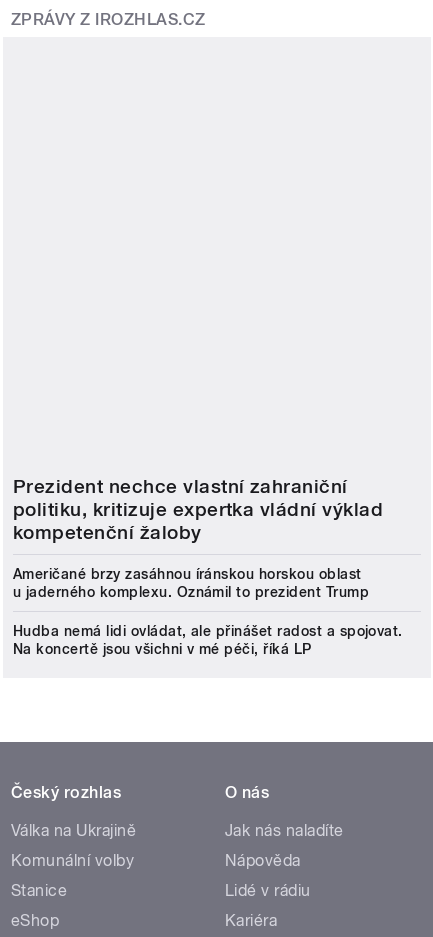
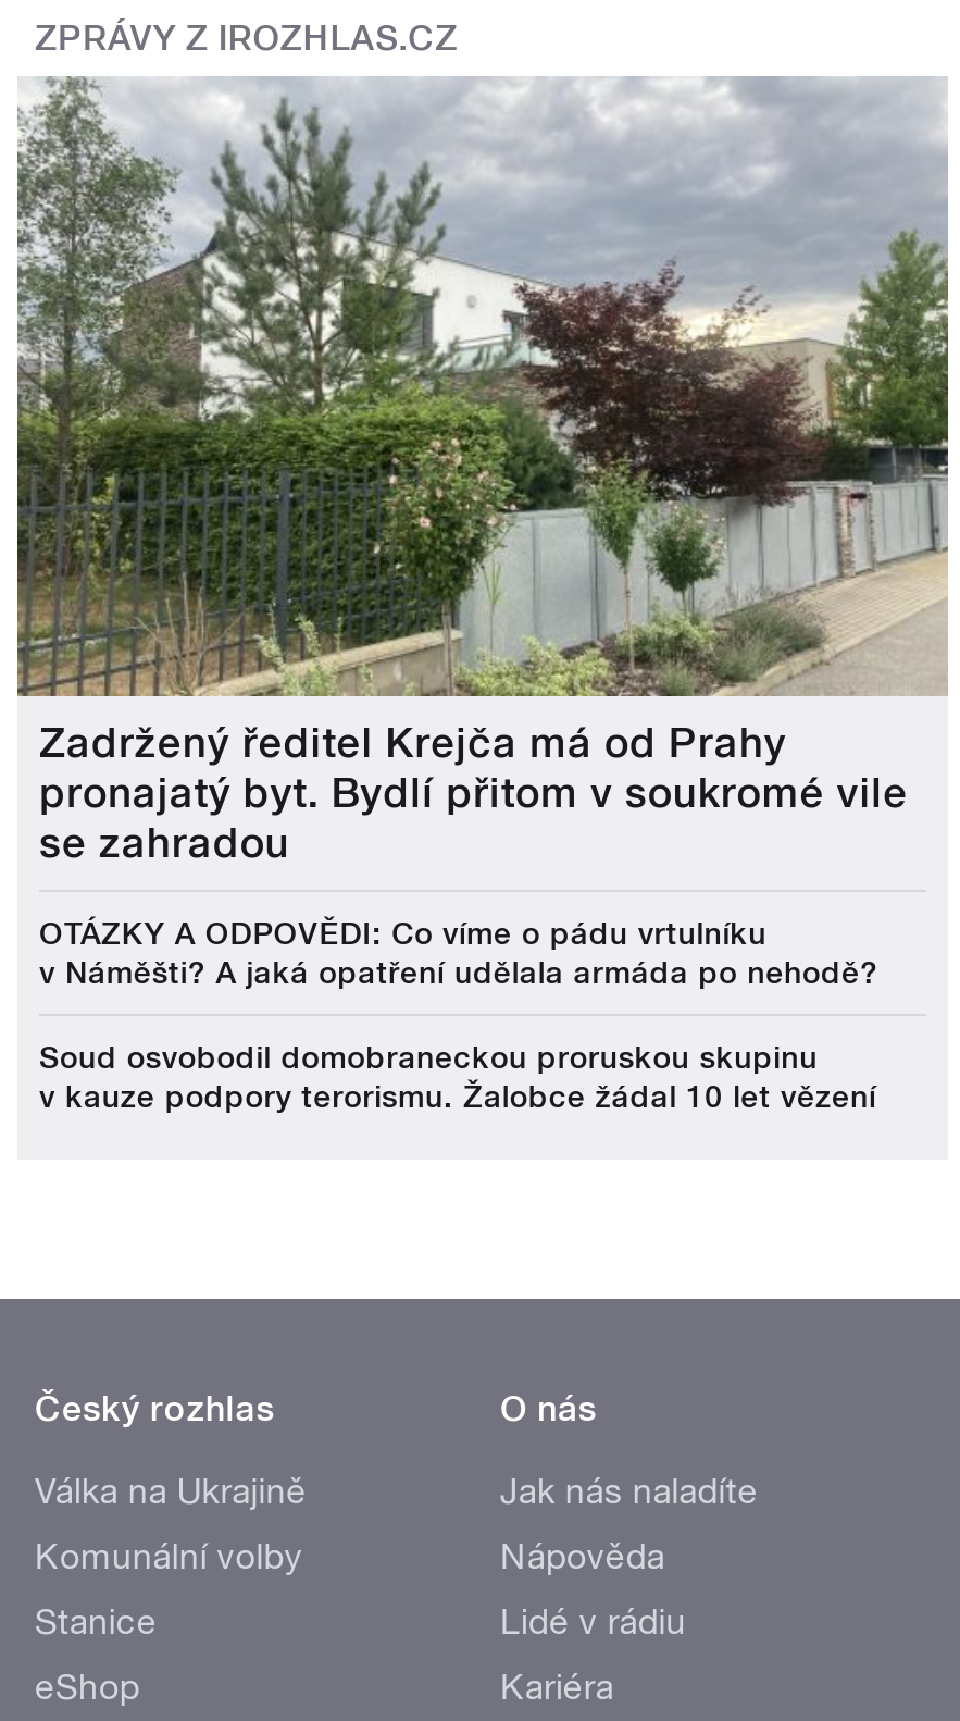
+ [image]

- Prezident nechce vlastní zahraniční
- politiku, kritizuje expertka vládní výklad
- kompetenční žaloby
+ Zadržený ředitel Krejča má od Prahy
+ pronajatý byt. Bydlí přitom v soukromé vile
+ se zahradou

- Američané brzy zasáhnou íránskou horskou oblast
- u jaderného komplexu. Oznámil to prezident Trump
+ OTÁZKY A ODPOVĚDI: Co víme o pádu vrtulníku
+ v Náměšti? A jaká opatření udělala armáda po nehodě?

- Hudba nemá lidi ovládat, ale přinášet radost a spojovat.
- Na koncertě jsou všichni v mé péči, říká LP
+ Soud osvobodil domobraneckou proruskou skupinu
+ v kauze podpory terorismu. Žalobce žádal 10 let vězení
